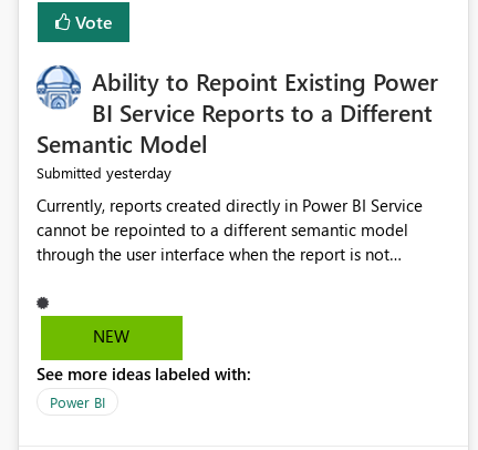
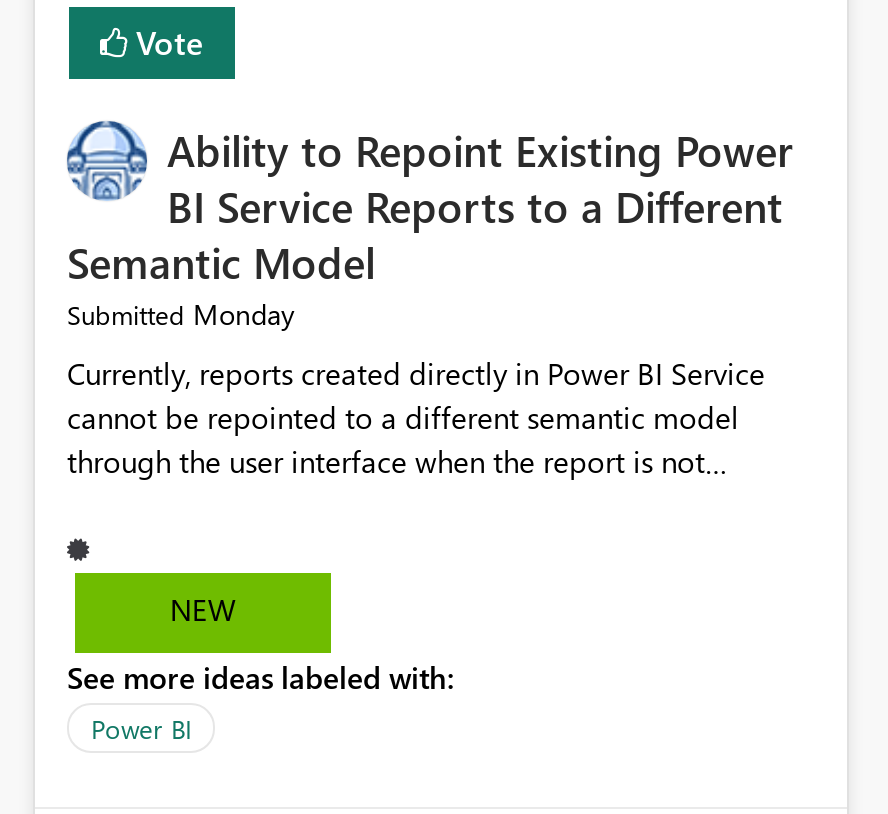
- Submitted yesterday
+ Submitted Monday
